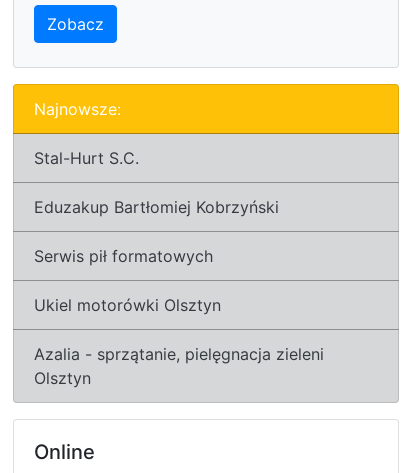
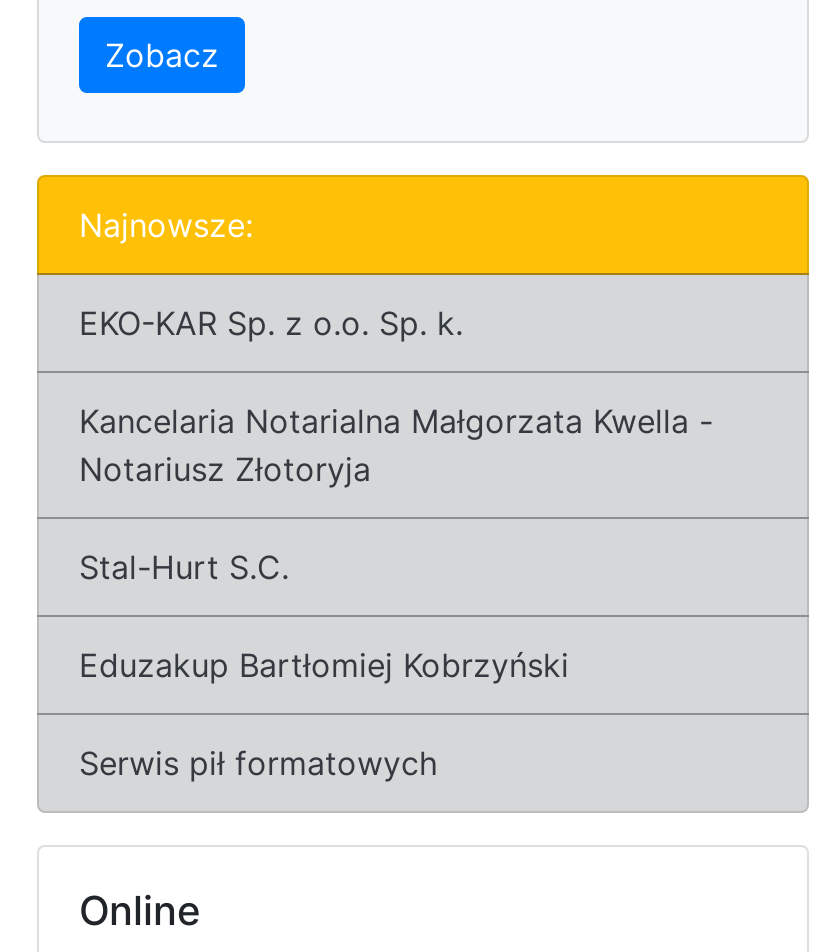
+ EKO-KAR Sp. z o.o. Sp. k.
+ Kancelaria Notarialna Małgorzata Kwella -
+ Notariusz Złotoryja

moved down: Stal-Hurt S.C. | Eduzakup Bartłomiej Kobrzyński | Serwis pił formatowych

- Ukiel motorówki Olsztyn
- Azalia - sprzątanie, pielęgnacja zieleni
- Olsztyn
